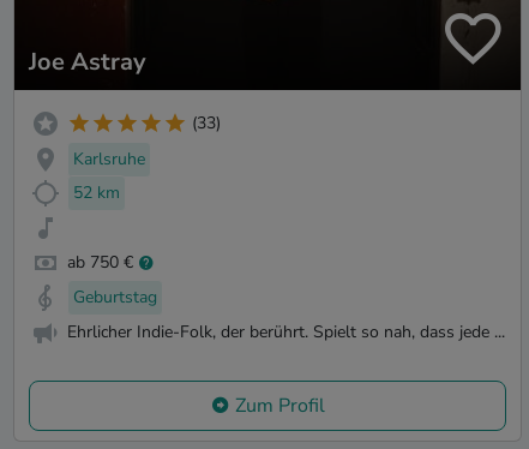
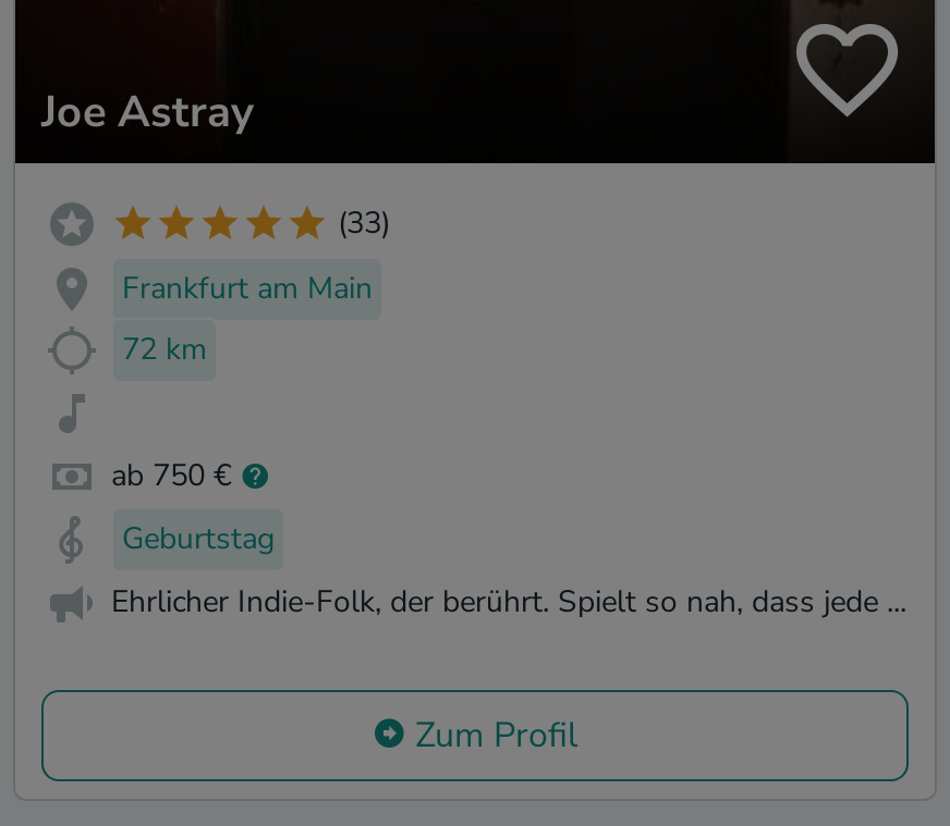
- Karlsruhe
+ Frankfurt am Main

- 52 km
+ 72 km
